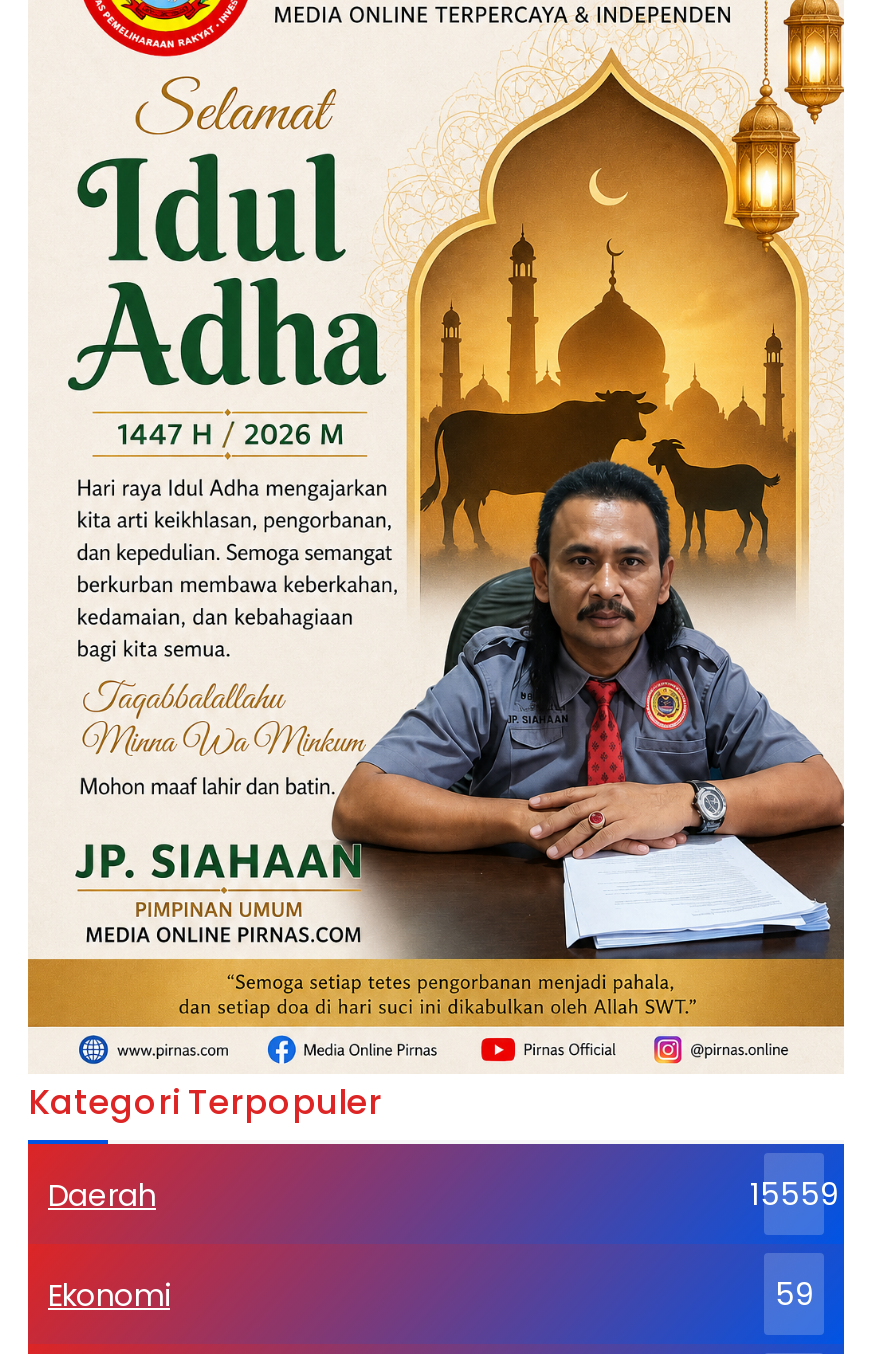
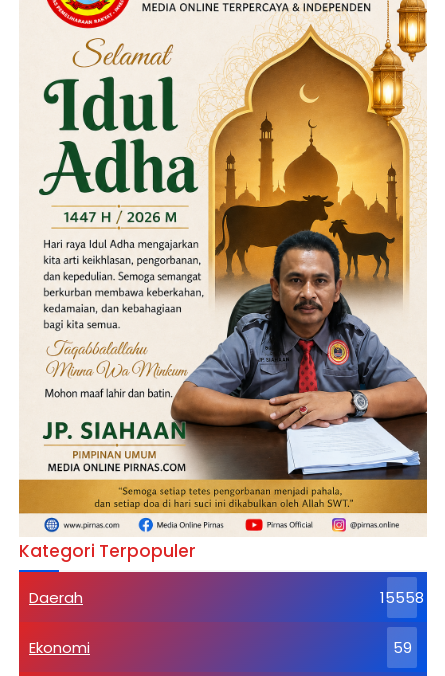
- 15559
+ 15558
